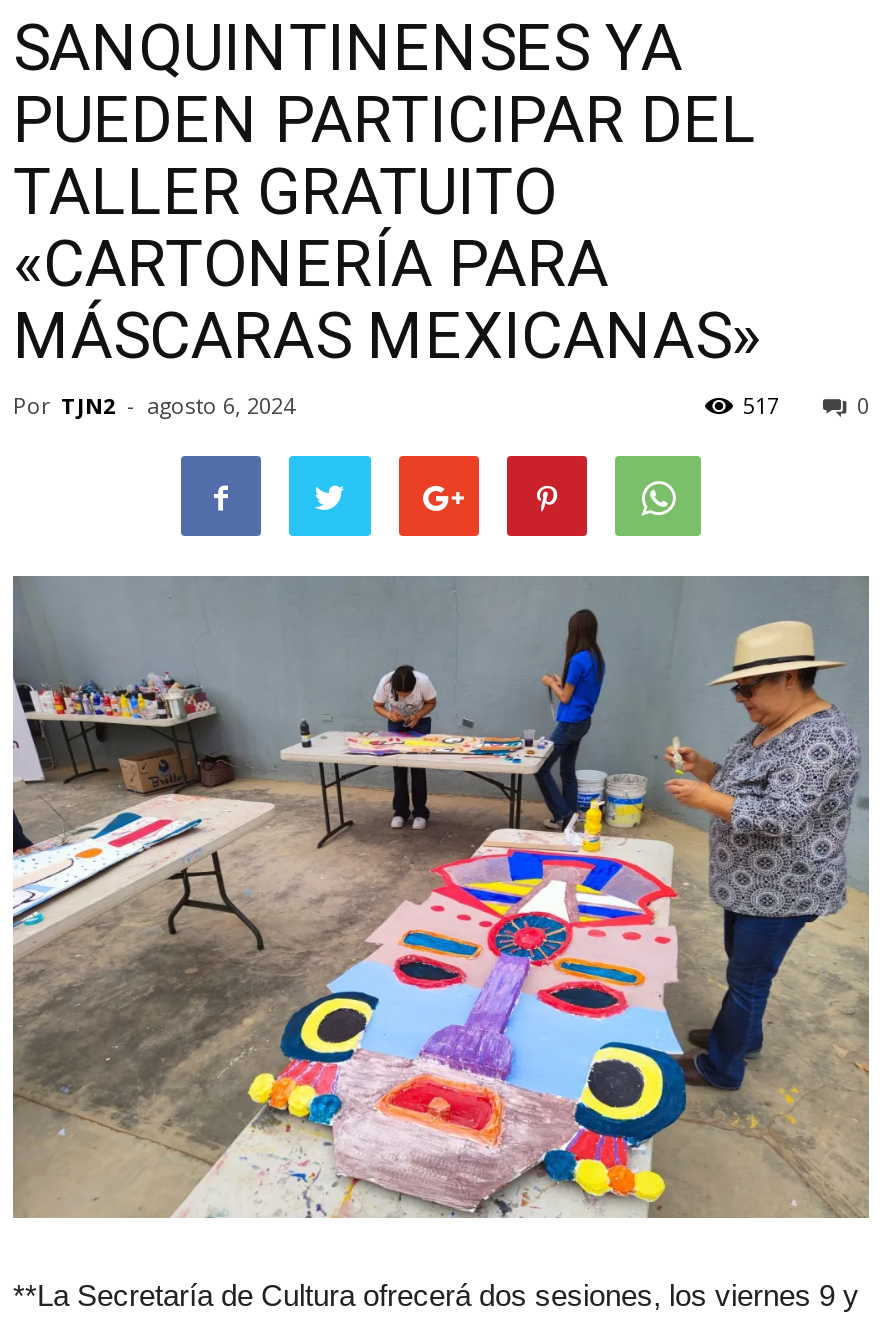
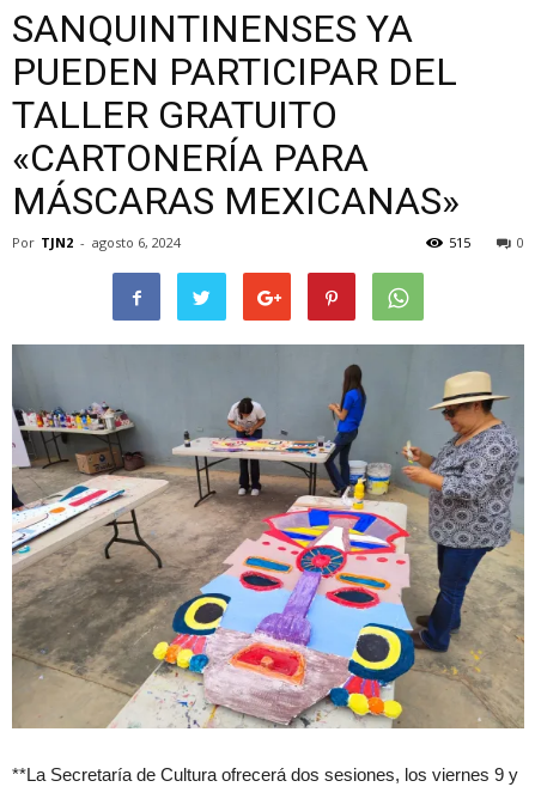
- 517
+ 515
